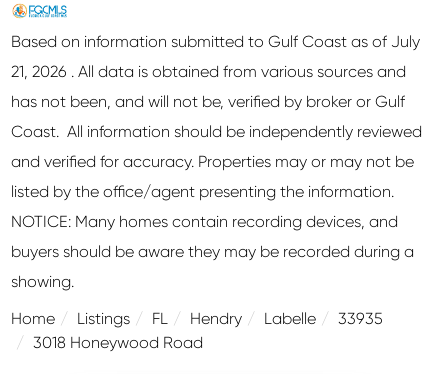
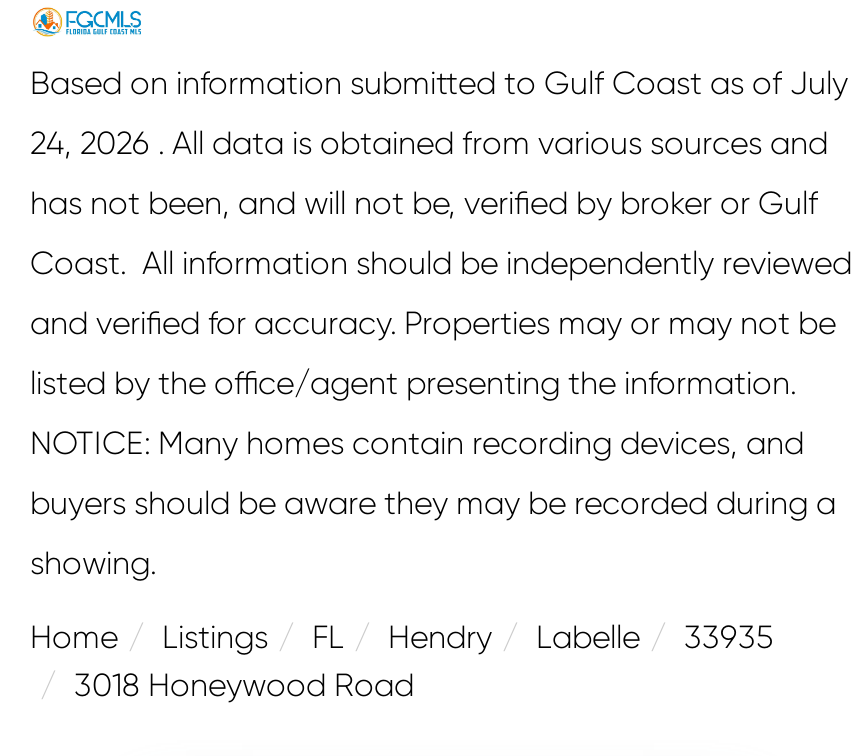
- 21, 2026 . All data is obtained from various sources and
+ 24, 2026 . All data is obtained from various sources and
